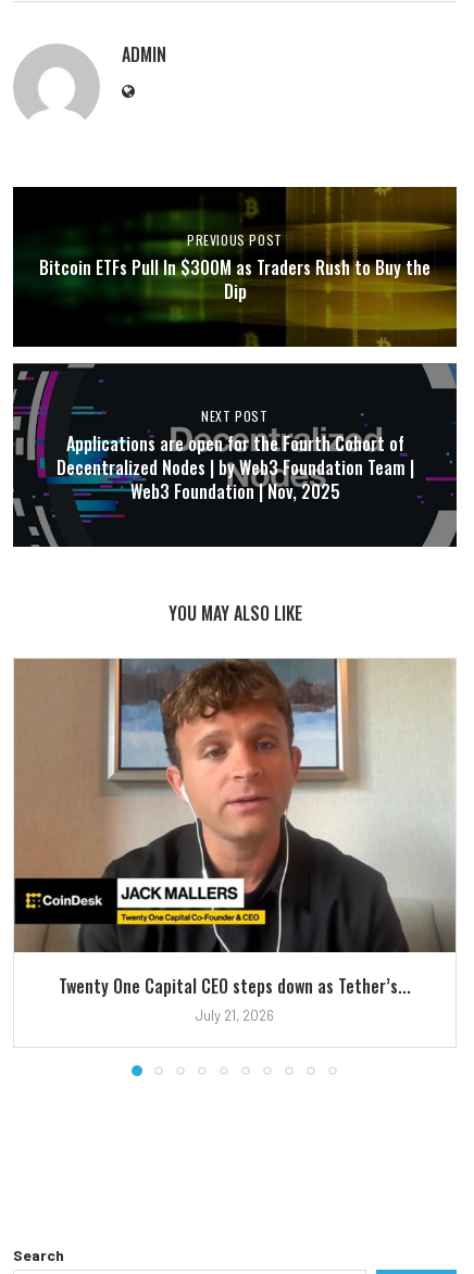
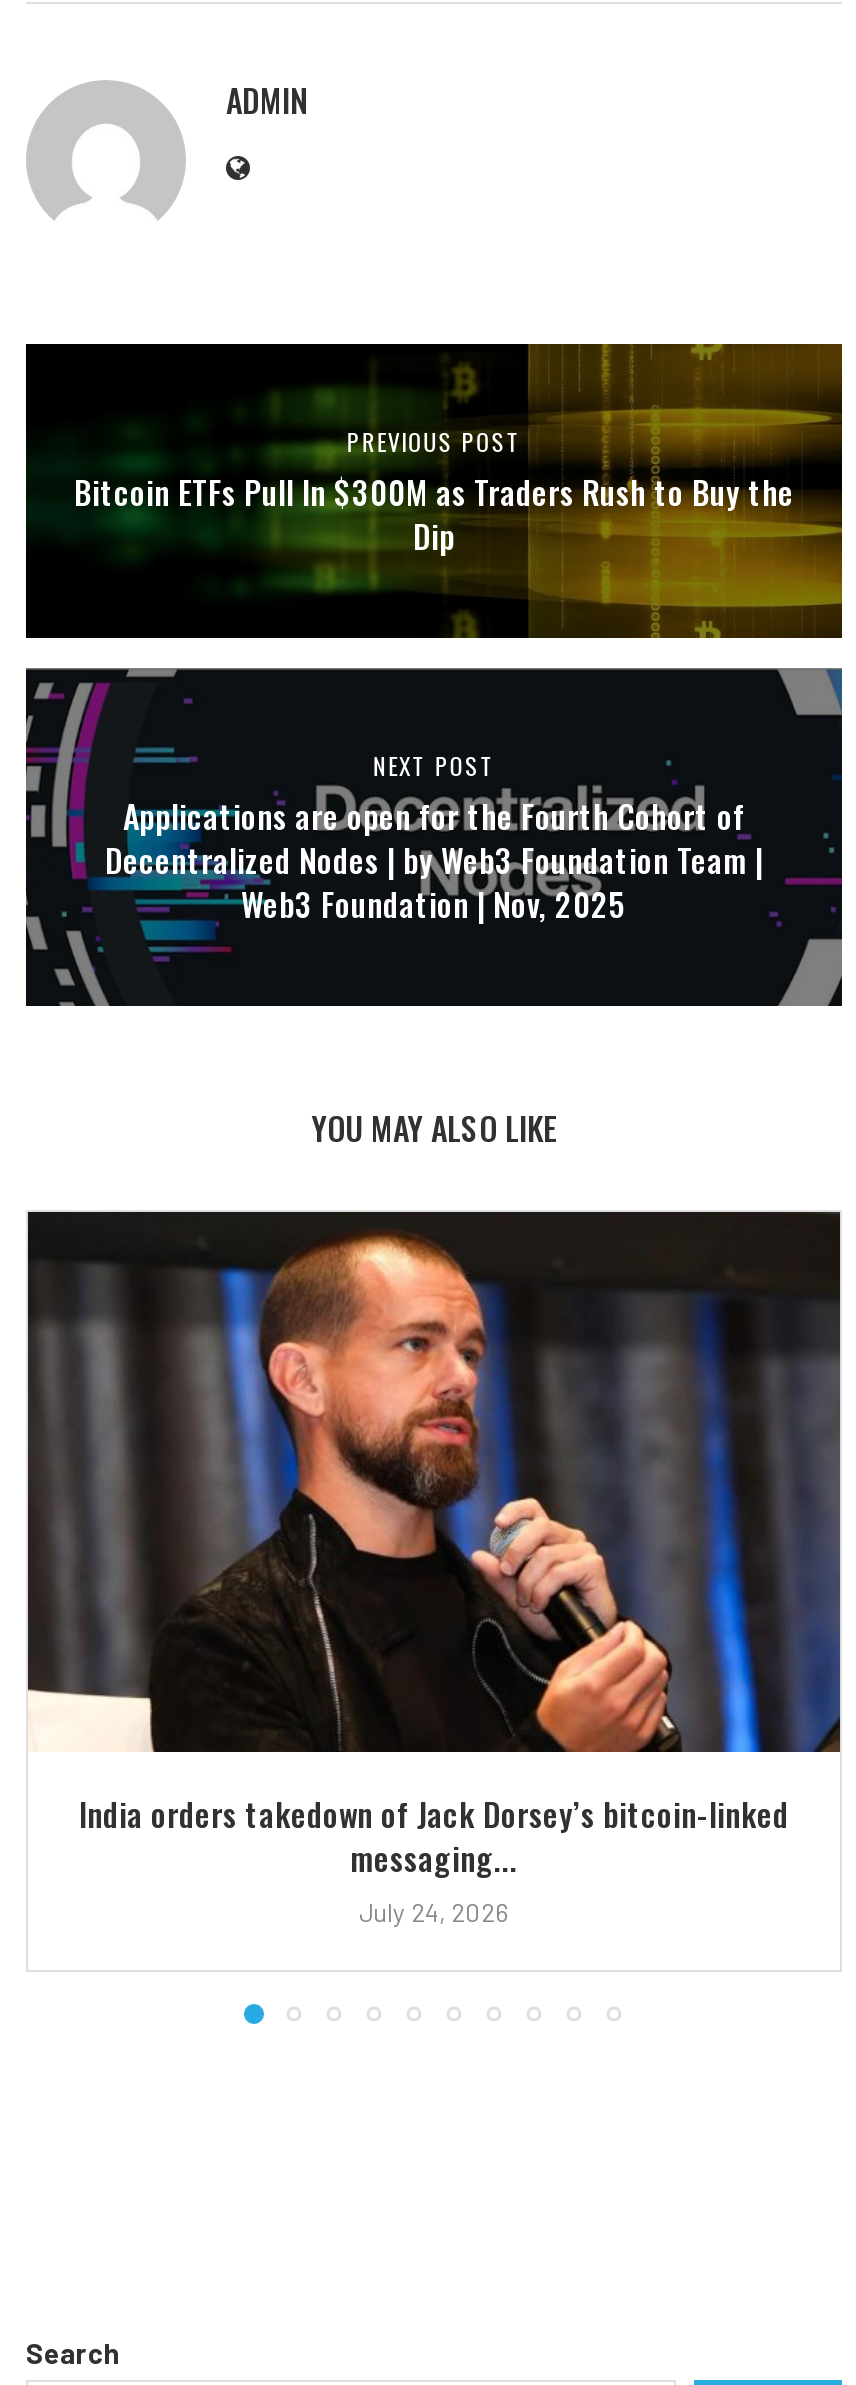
- [image]
- Twenty One Capital CEO steps down as Tether’s...
- July 21, 2026
+ [image]
+ India orders takedown of Jack Dorsey’s bitcoin-linked
+ messaging...
+ July 24, 2026
